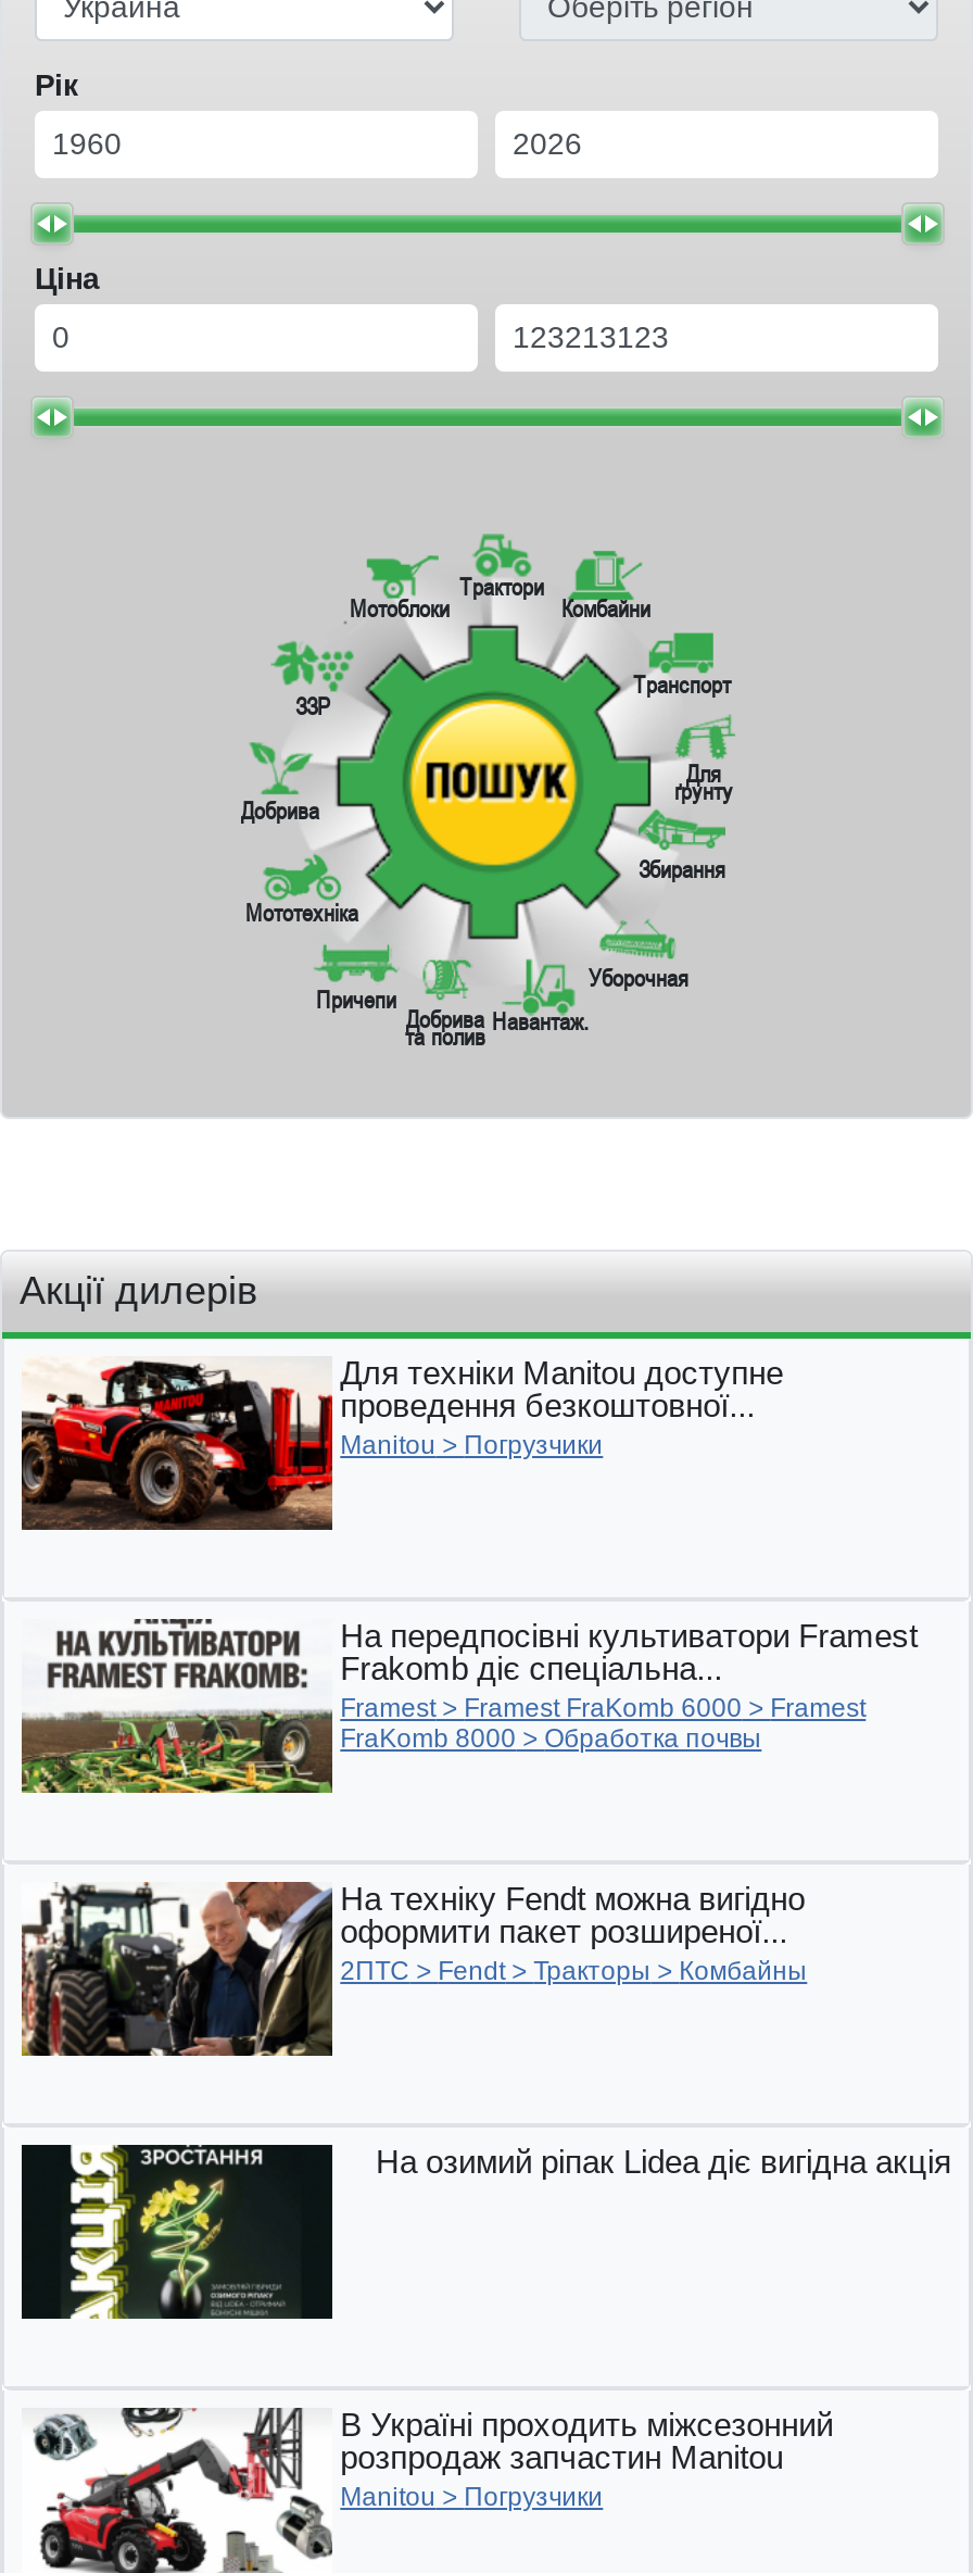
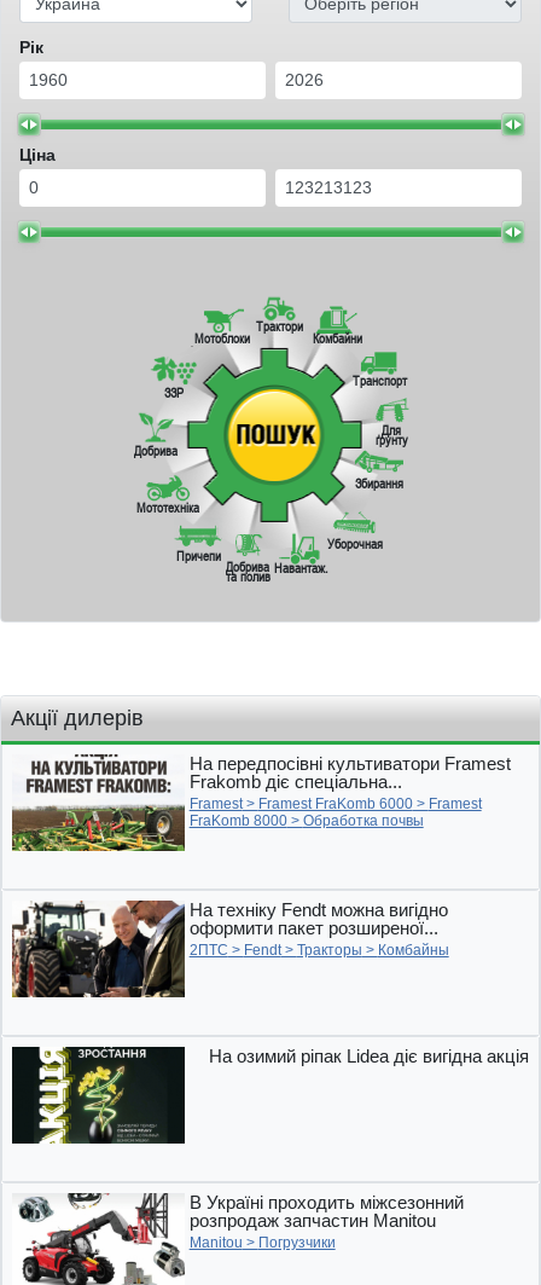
- [image]
- Для техніки Manitou доступне
- проведення безкоштовної...
- Manitou > Погрузчики
